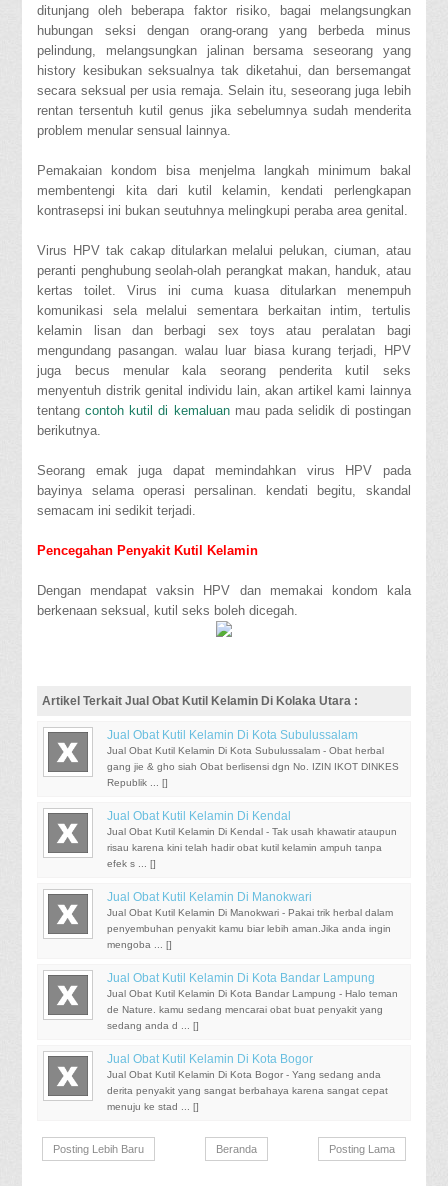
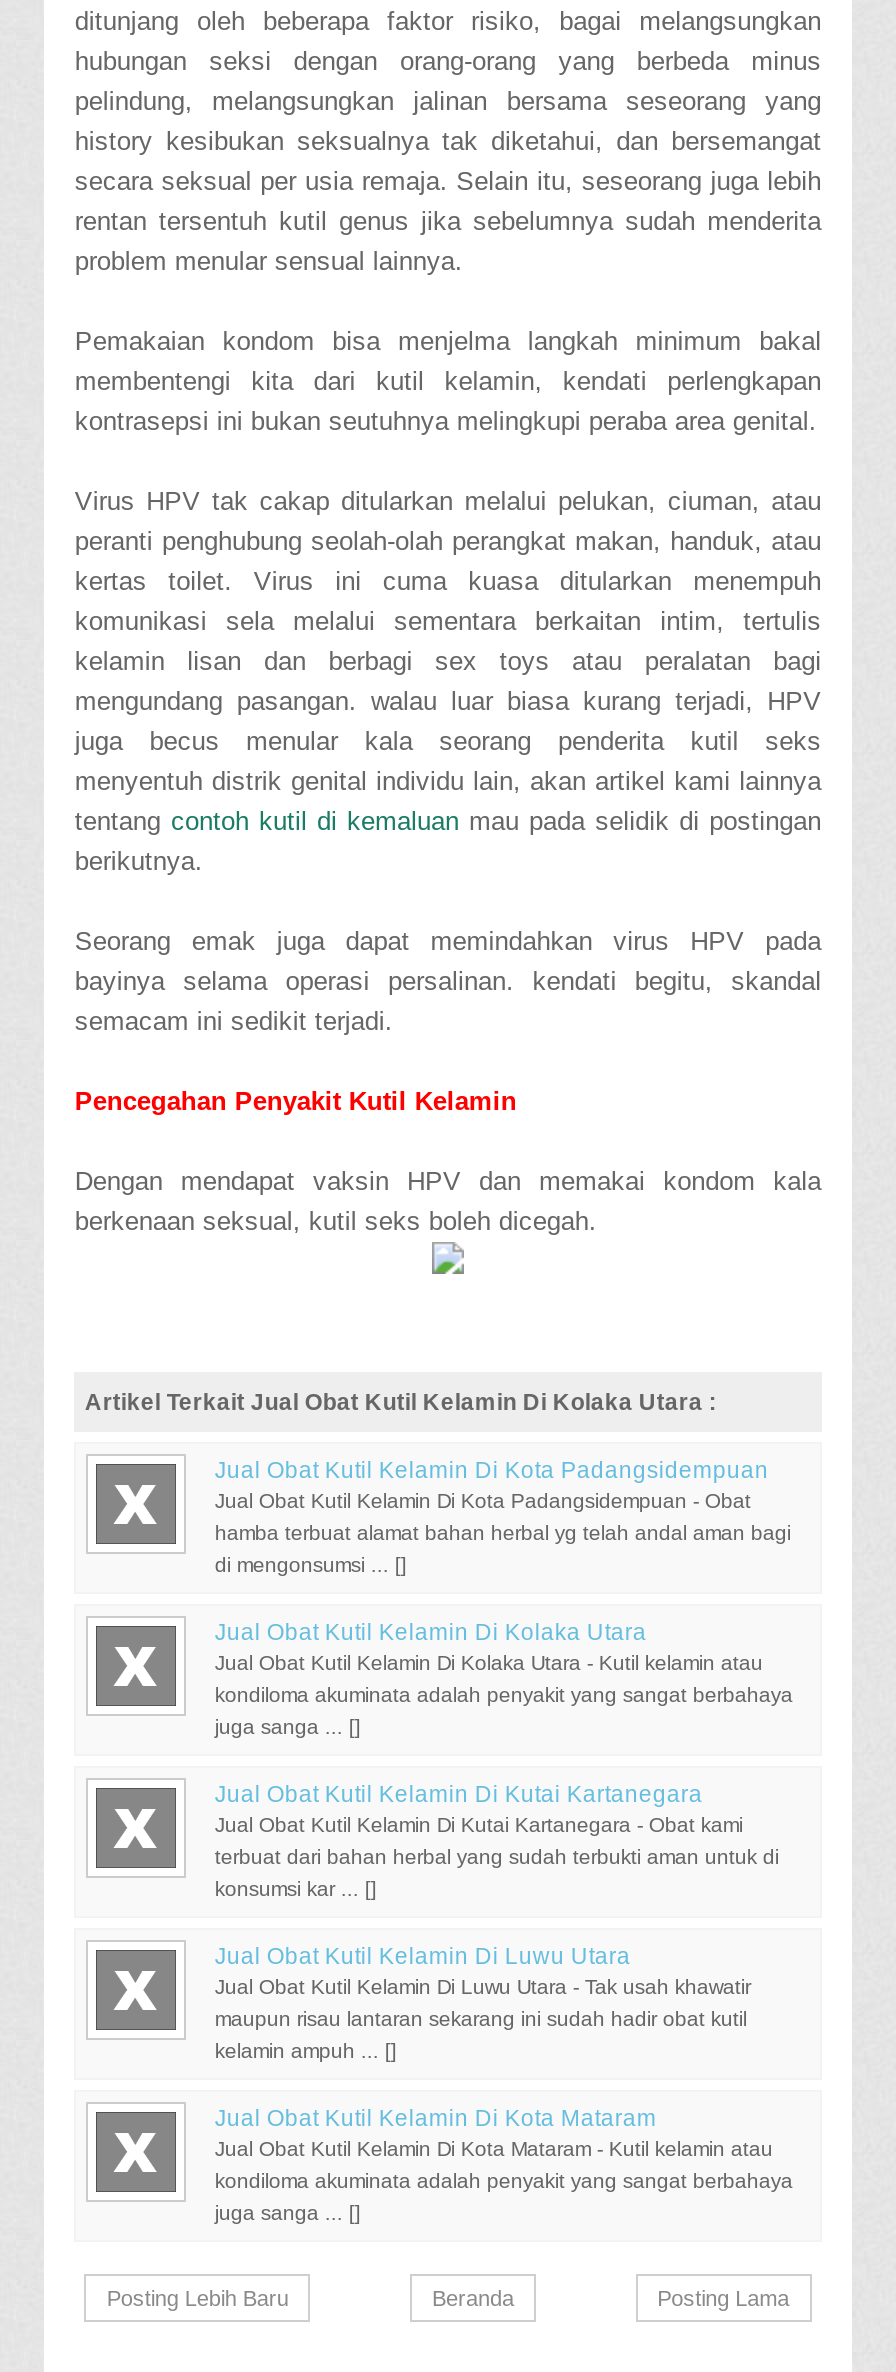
- Jual Obat Kutil Kelamin Di Kota Subulussalam
- Jual Obat Kutil Kelamin Di Kota Subulussalam - Obat herbal
+ Jual Obat Kutil Kelamin Di Kota Padangsidempuan
+ Jual Obat Kutil Kelamin Di Kota Padangsidempuan - Obat

- gang jie & gho siah Obat berlisensi dgn No. IZIN IKOT DINKES
+ hamba terbuat alamat bahan herbal yg telah andal aman bagi

- Republik ... []
+ di mengonsumsi ... []

- Jual Obat Kutil Kelamin Di Kendal
- Jual Obat Kutil Kelamin Di Kendal - Tak usah khawatir ataupun
+ Jual Obat Kutil Kelamin Di Kolaka Utara
+ Jual Obat Kutil Kelamin Di Kolaka Utara - Kutil kelamin atau

- risau karena kini telah hadir obat kutil kelamin ampuh tanpa
+ kondiloma akuminata adalah penyakit yang sangat berbahaya

- efek s ... []
+ juga sanga ... []

- Jual Obat Kutil Kelamin Di Manokwari
- Jual Obat Kutil Kelamin Di Manokwari - Pakai trik herbal dalam
+ Jual Obat Kutil Kelamin Di Kutai Kartanegara
+ Jual Obat Kutil Kelamin Di Kutai Kartanegara - Obat kami

- penyembuhan penyakit kamu biar lebih aman.Jika anda ingin
+ terbuat dari bahan herbal yang sudah terbukti aman untuk di

- mengoba ... []
+ konsumsi kar ... []

- Jual Obat Kutil Kelamin Di Kota Bandar Lampung
- Jual Obat Kutil Kelamin Di Kota Bandar Lampung - Halo teman
+ Jual Obat Kutil Kelamin Di Luwu Utara
+ Jual Obat Kutil Kelamin Di Luwu Utara - Tak usah khawatir

- de Nature. kamu sedang mencarai obat buat penyakit yang
+ maupun risau lantaran sekarang ini sudah hadir obat kutil

- sedang anda d ... []
+ kelamin ampuh ... []

- Jual Obat Kutil Kelamin Di Kota Bogor
- Jual Obat Kutil Kelamin Di Kota Bogor - Yang sedang anda
+ Jual Obat Kutil Kelamin Di Kota Mataram
+ Jual Obat Kutil Kelamin Di Kota Mataram - Kutil kelamin atau

- derita penyakit yang sangat berbahaya karena sangat cepat
+ kondiloma akuminata adalah penyakit yang sangat berbahaya

- menuju ke stad ... []
+ juga sanga ... []
